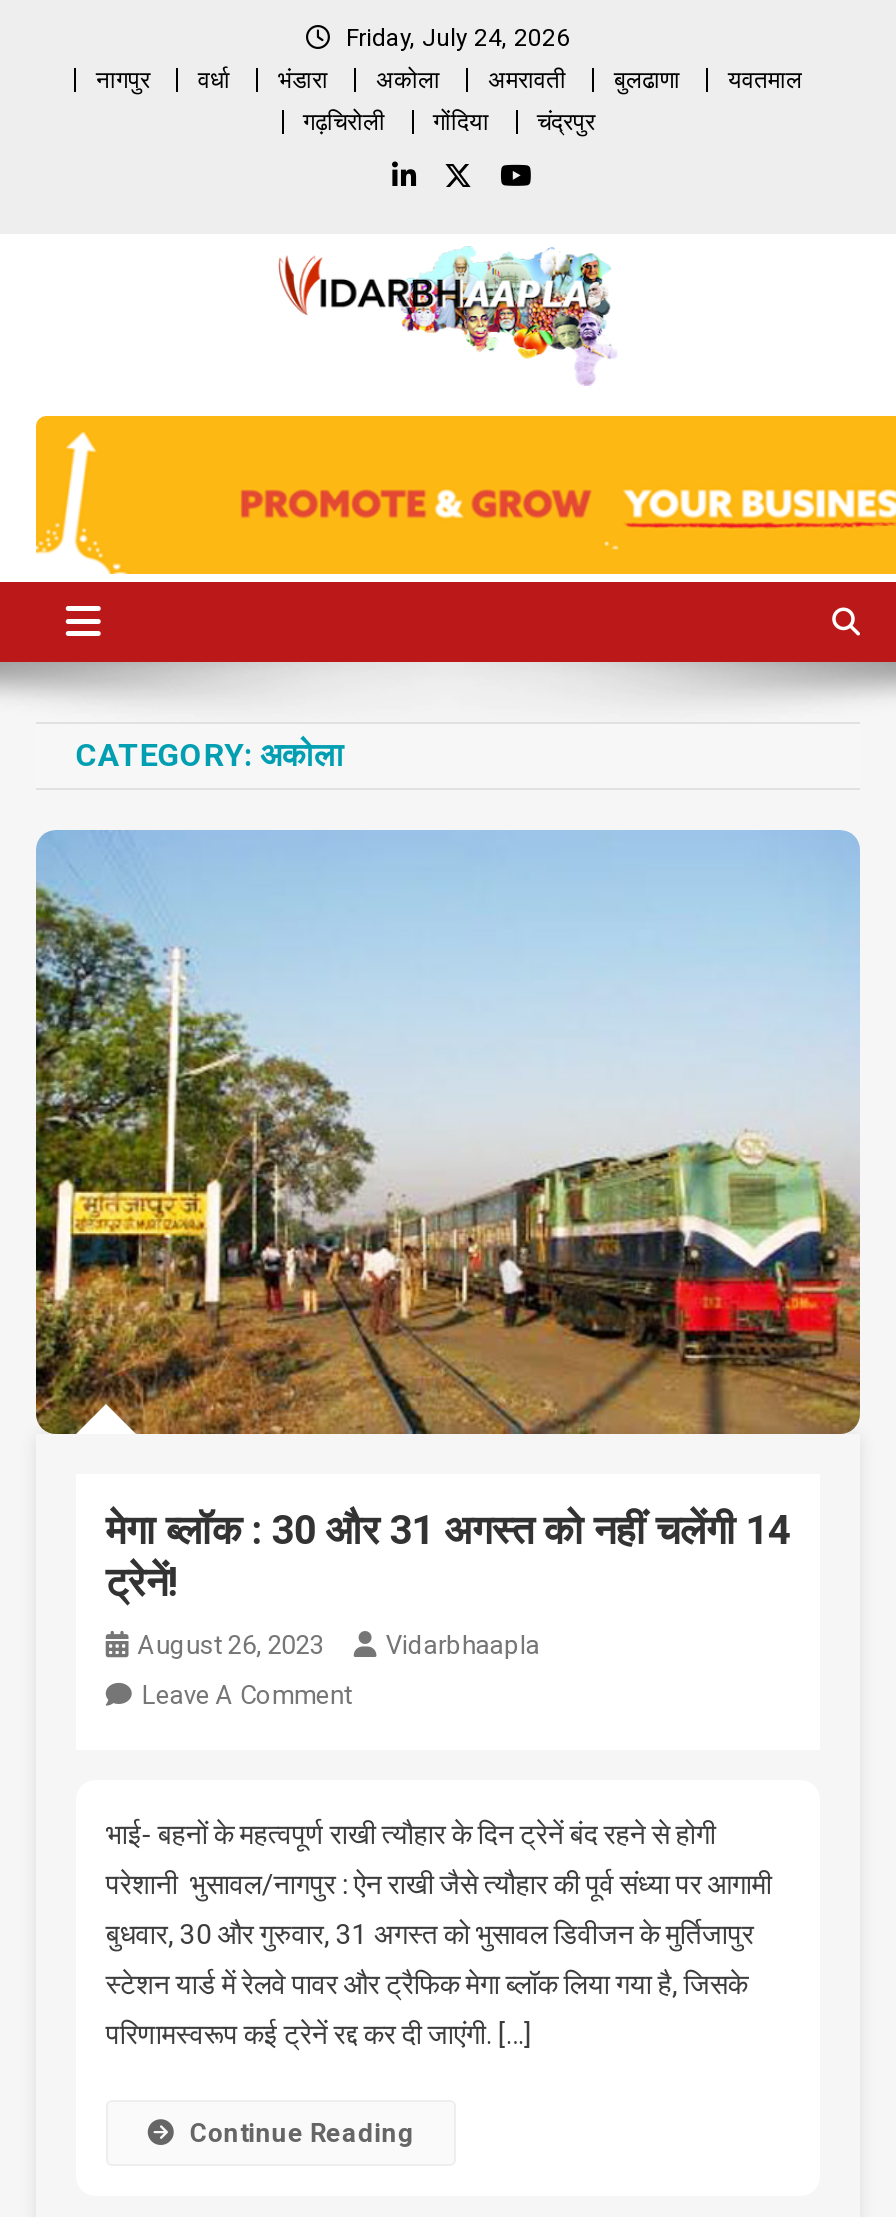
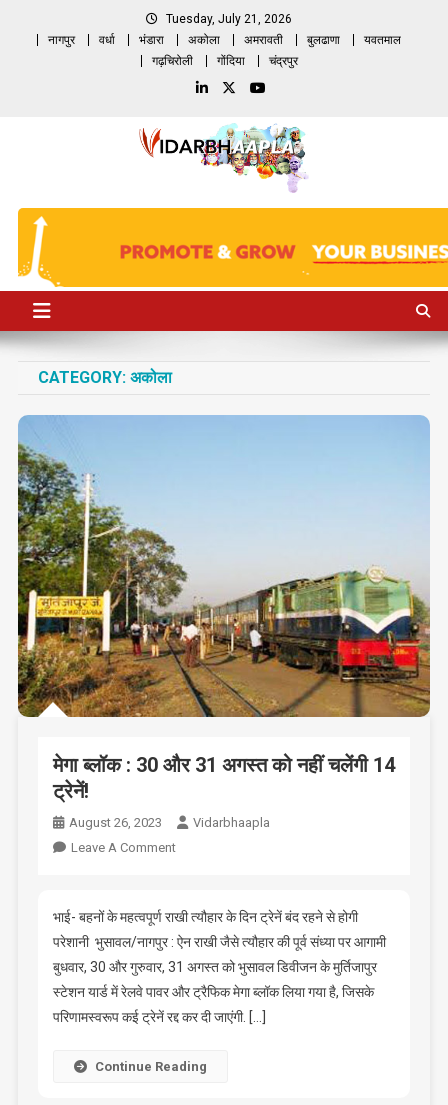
- Friday, July 24, 2026
+ Tuesday, July 21, 2026
